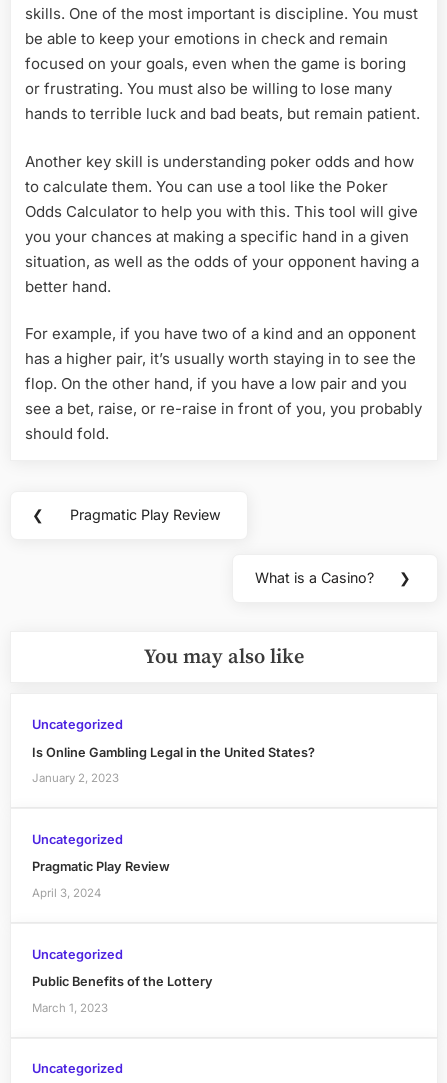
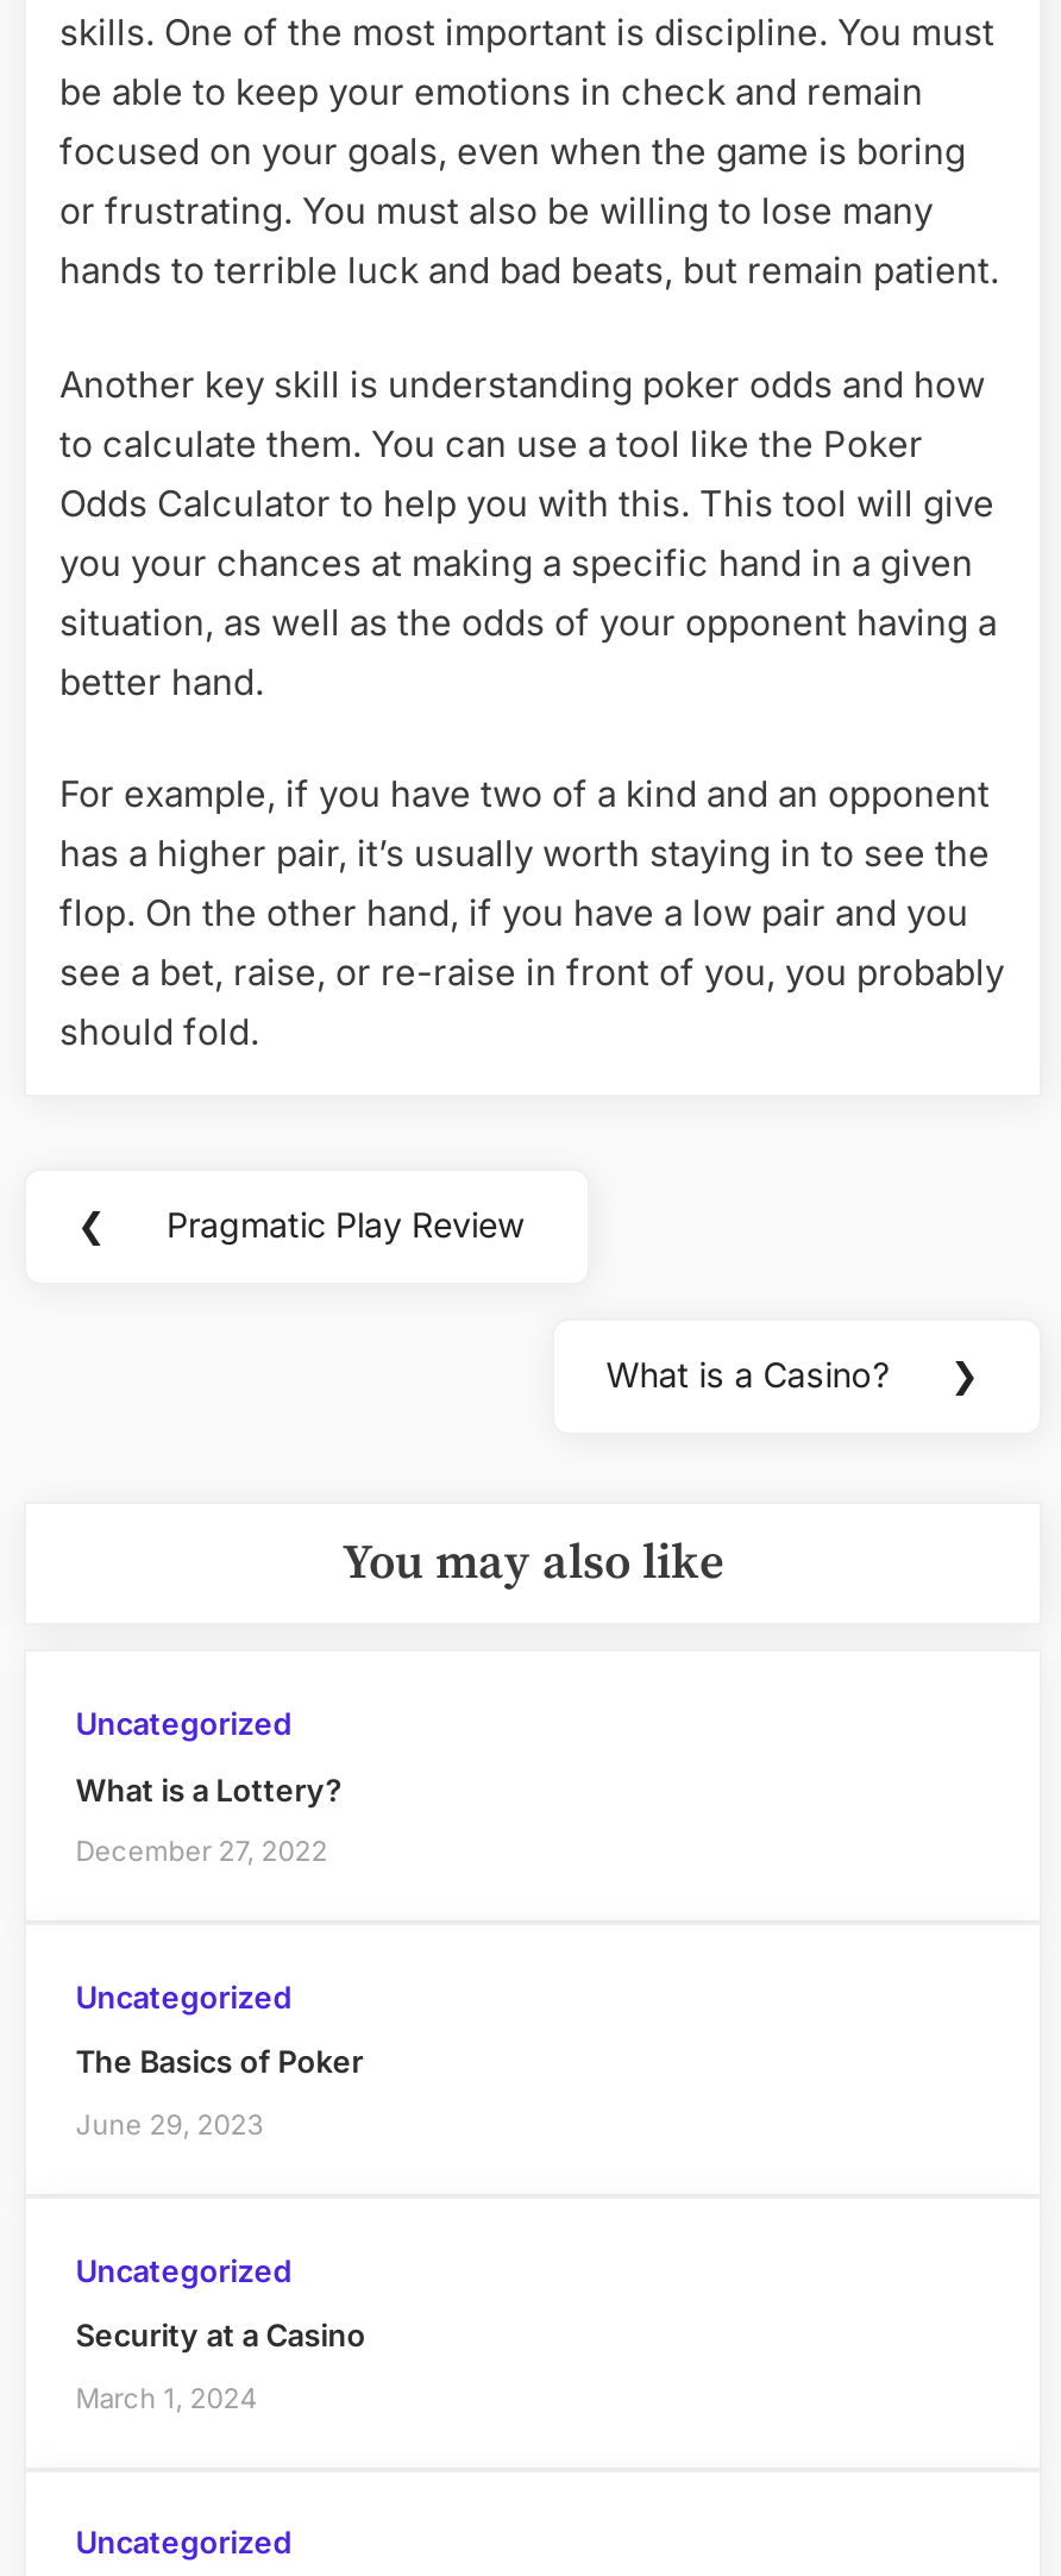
- Is Online Gambling Legal in the United States?
+ What is a Lottery?

- January 2, 2023
+ December 27, 2022

- Pragmatic Play Review
+ The Basics of Poker

- April 3, 2024
+ June 29, 2023

- Public Benefits of the Lottery
+ Security at a Casino

- March 1, 2023
+ March 1, 2024
